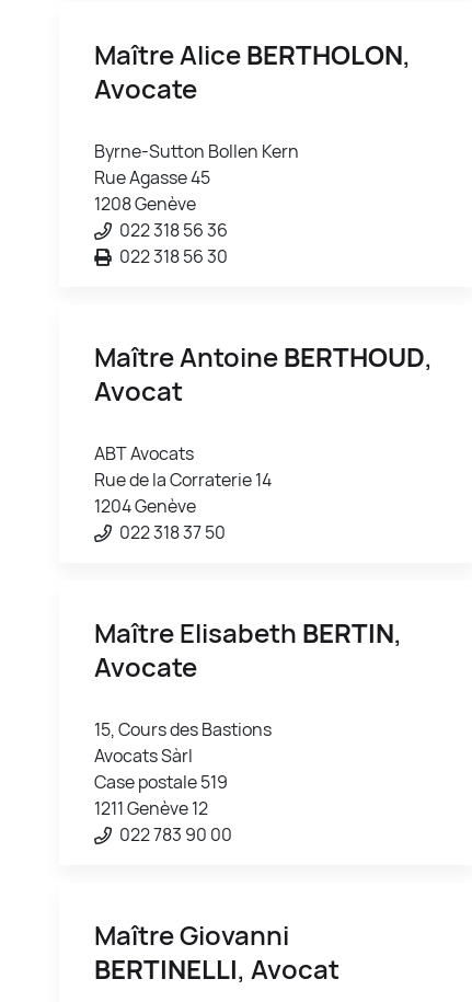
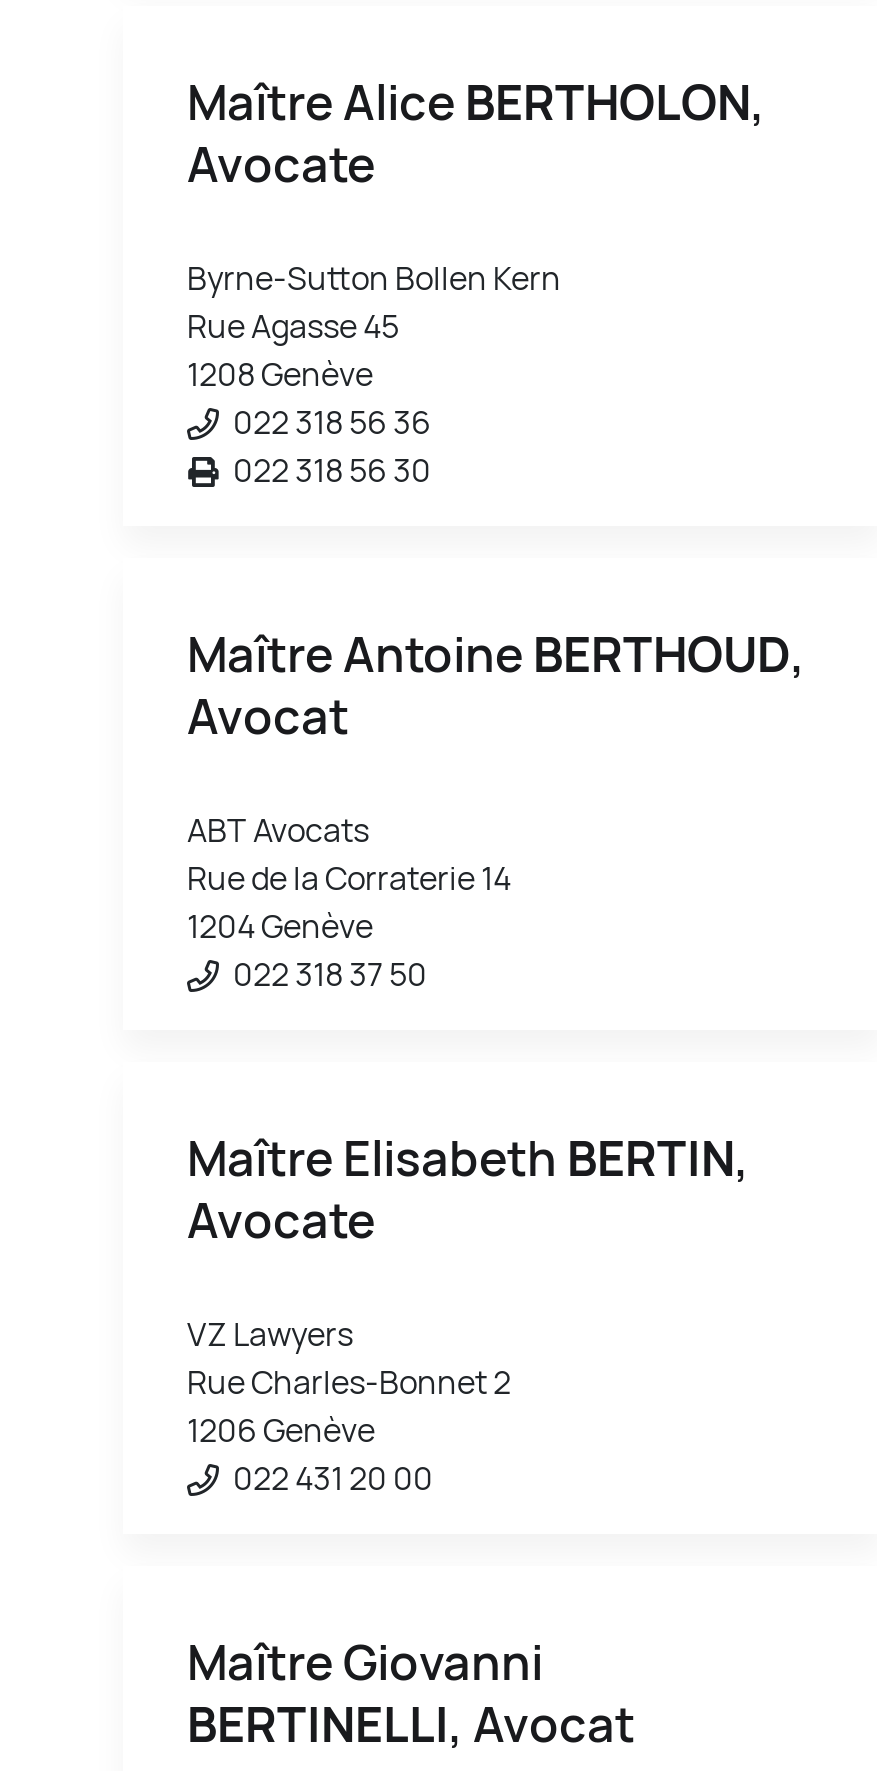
- 15, Cours des Bastions
- Avocats Sàrl
- Case postale 519
- 1211 Genève 12
- 022 783 90 00
+ VZ Lawyers
+ Rue Charles-Bonnet 2
+ 1206 Genève
+ 022 431 20 00
